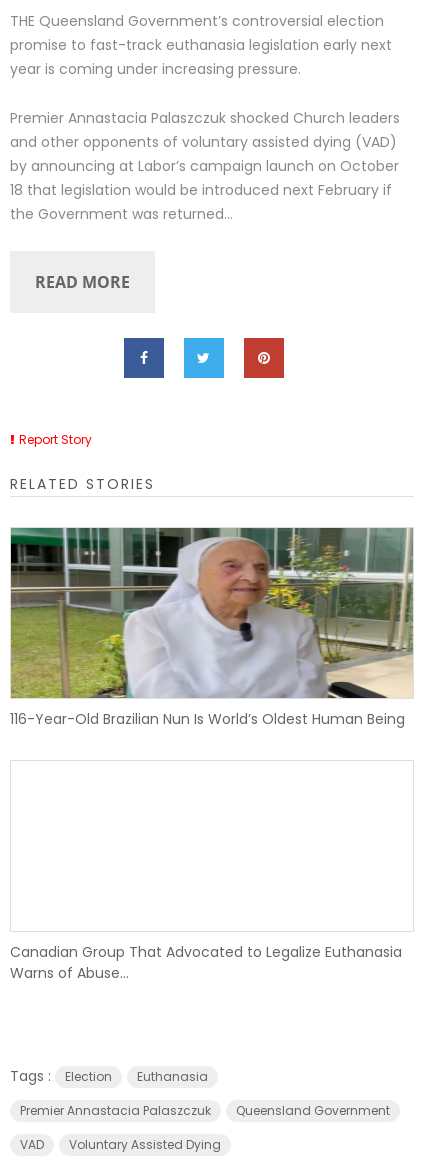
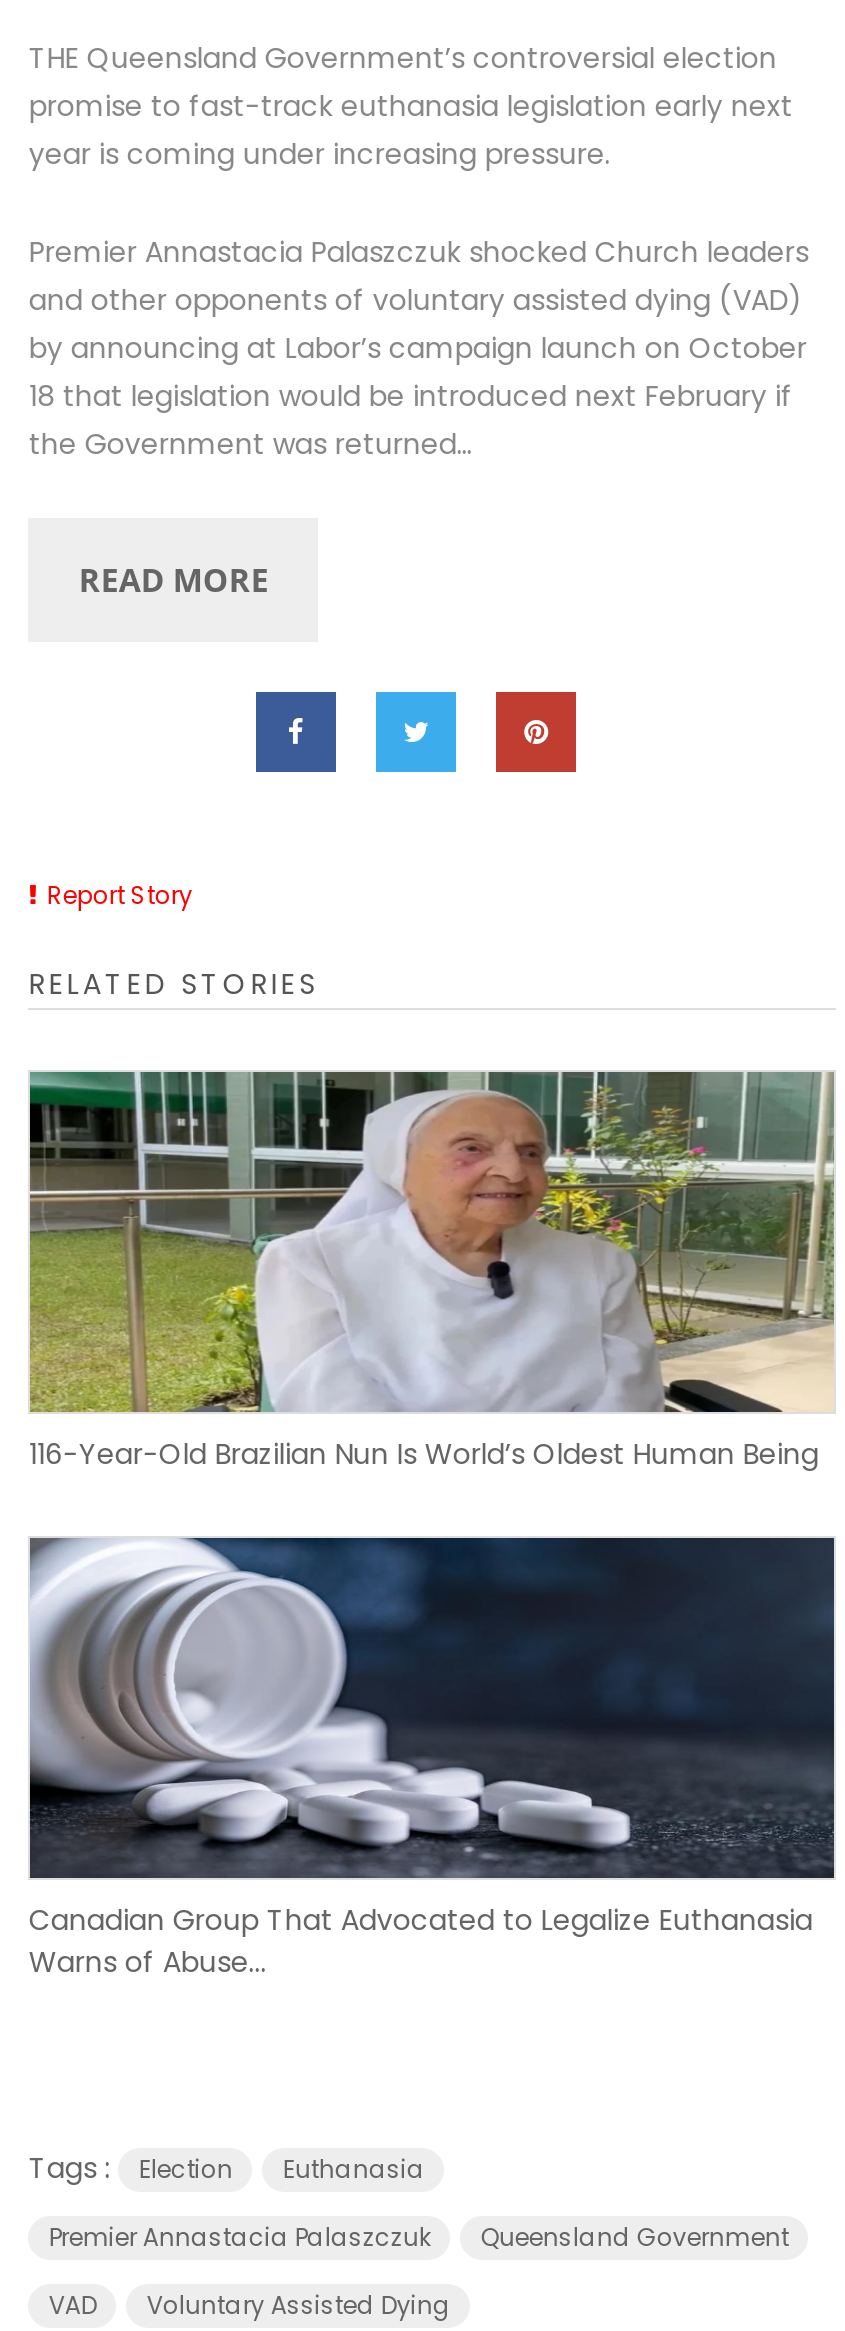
+ [image]
